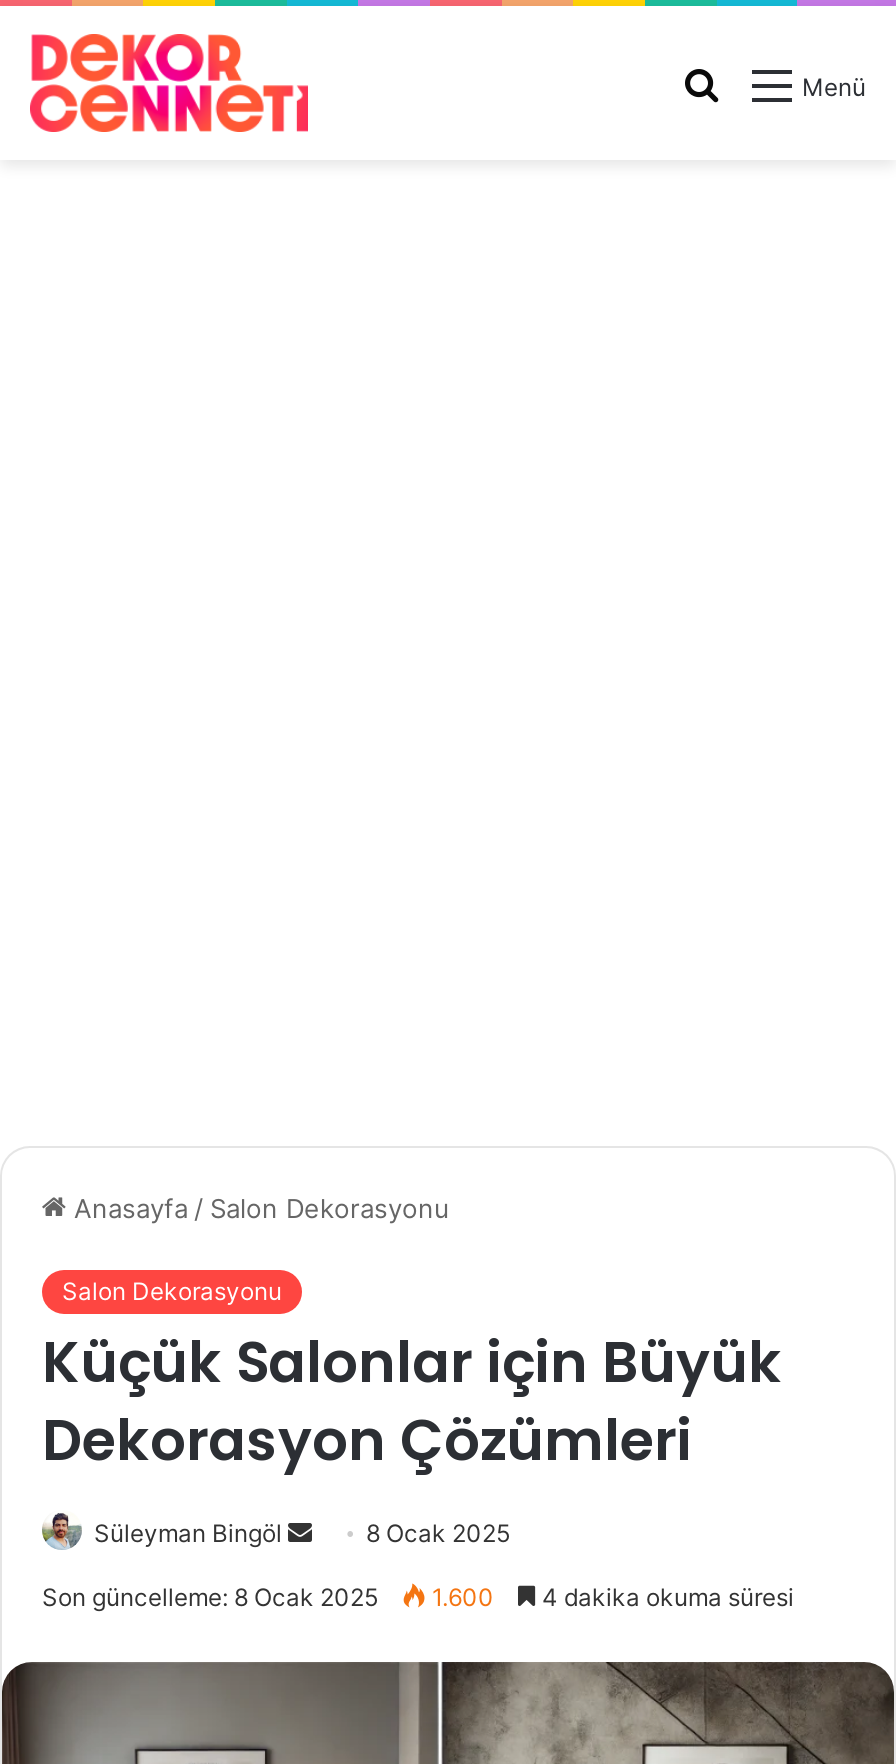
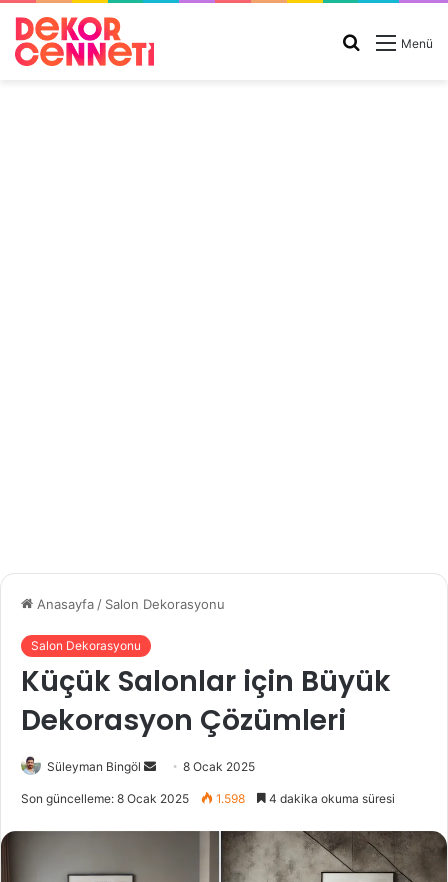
- Son güncelleme: 8 Ocak 2025 1.600 4 dakika okuma süresi
+ Son güncelleme: 8 Ocak 2025 1.598 4 dakika okuma süresi
